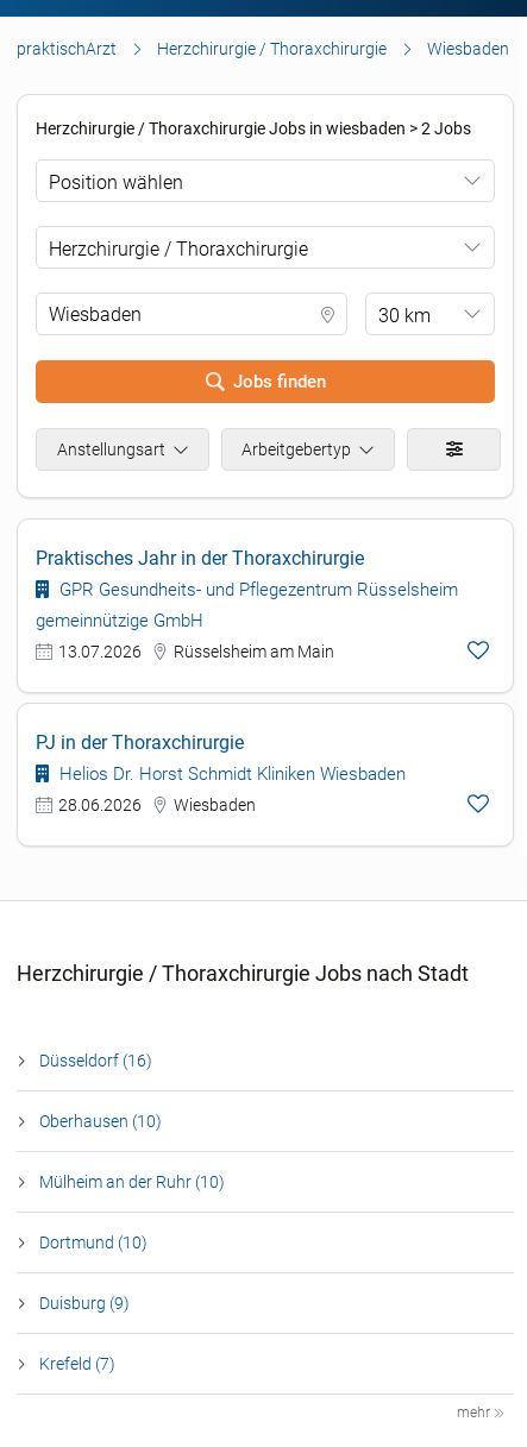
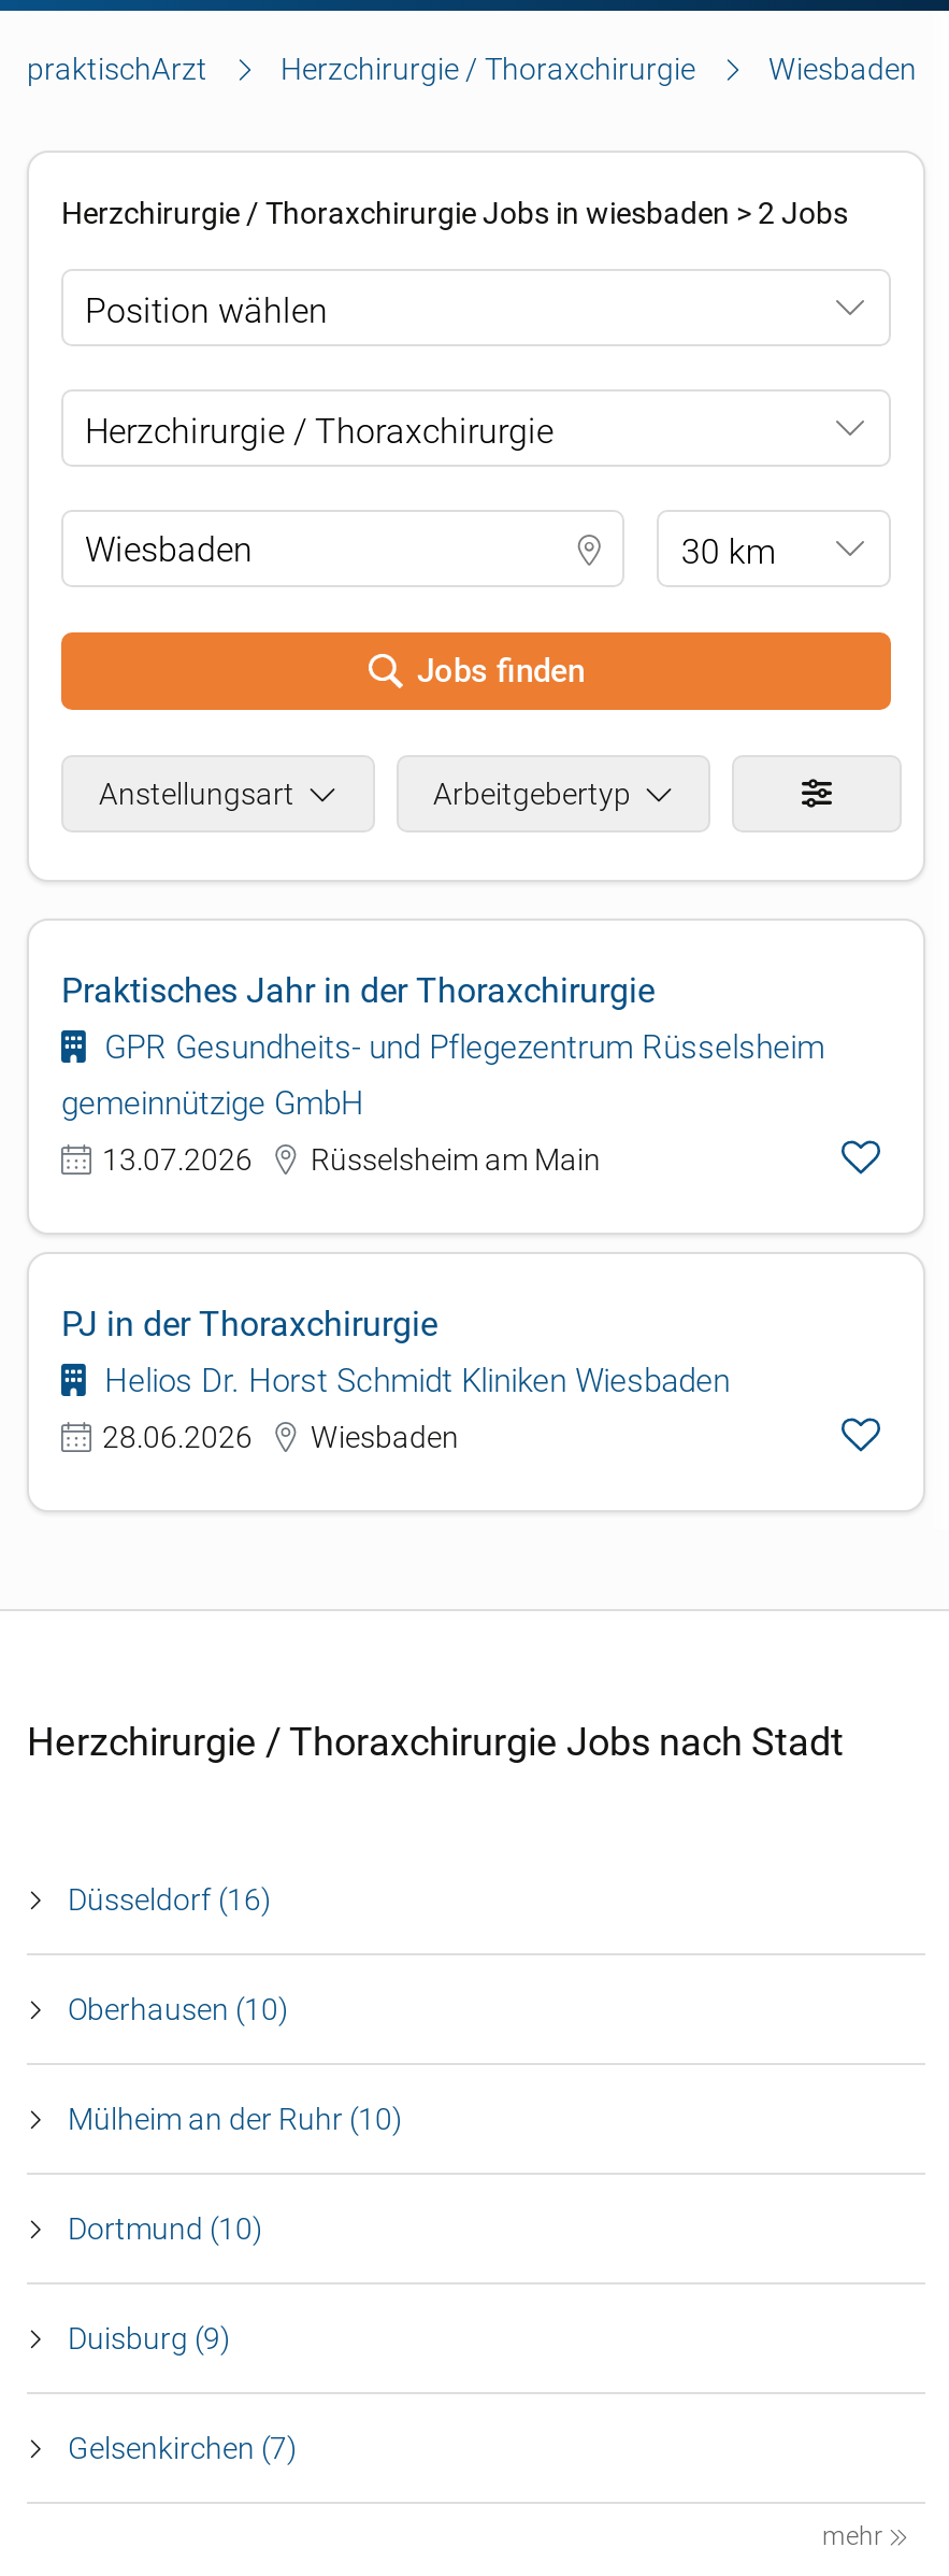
- Krefeld (7)
+ Gelsenkirchen (7)
